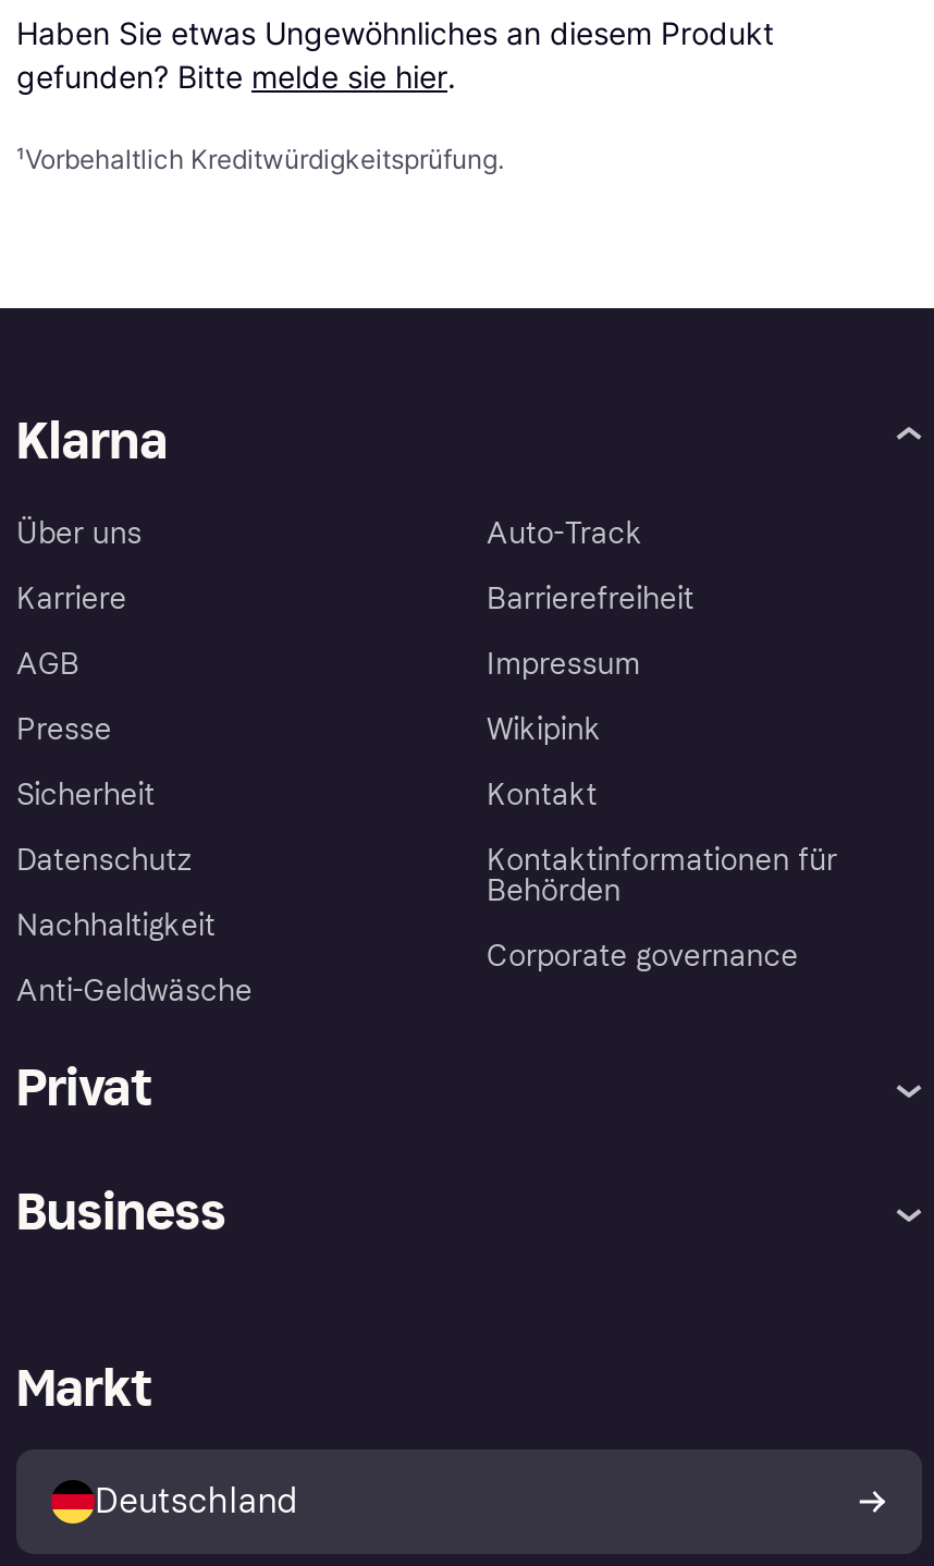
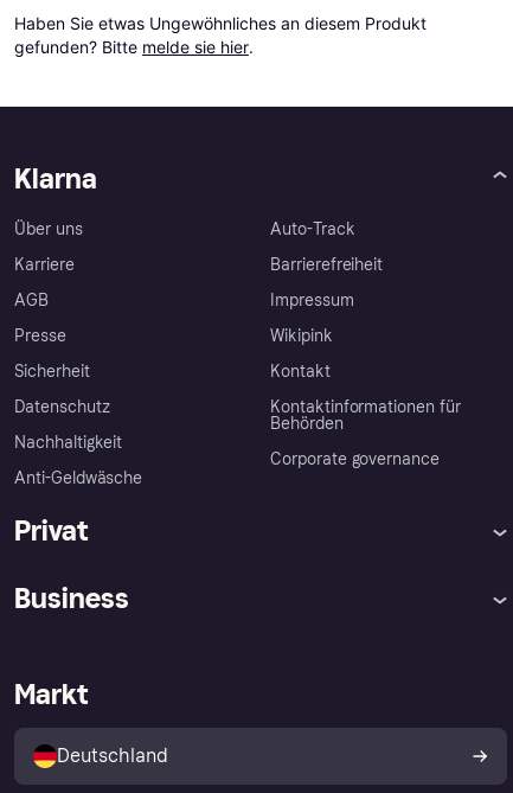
- ¹Vorbehaltlich Kreditwürdigkeitsprüfung.
